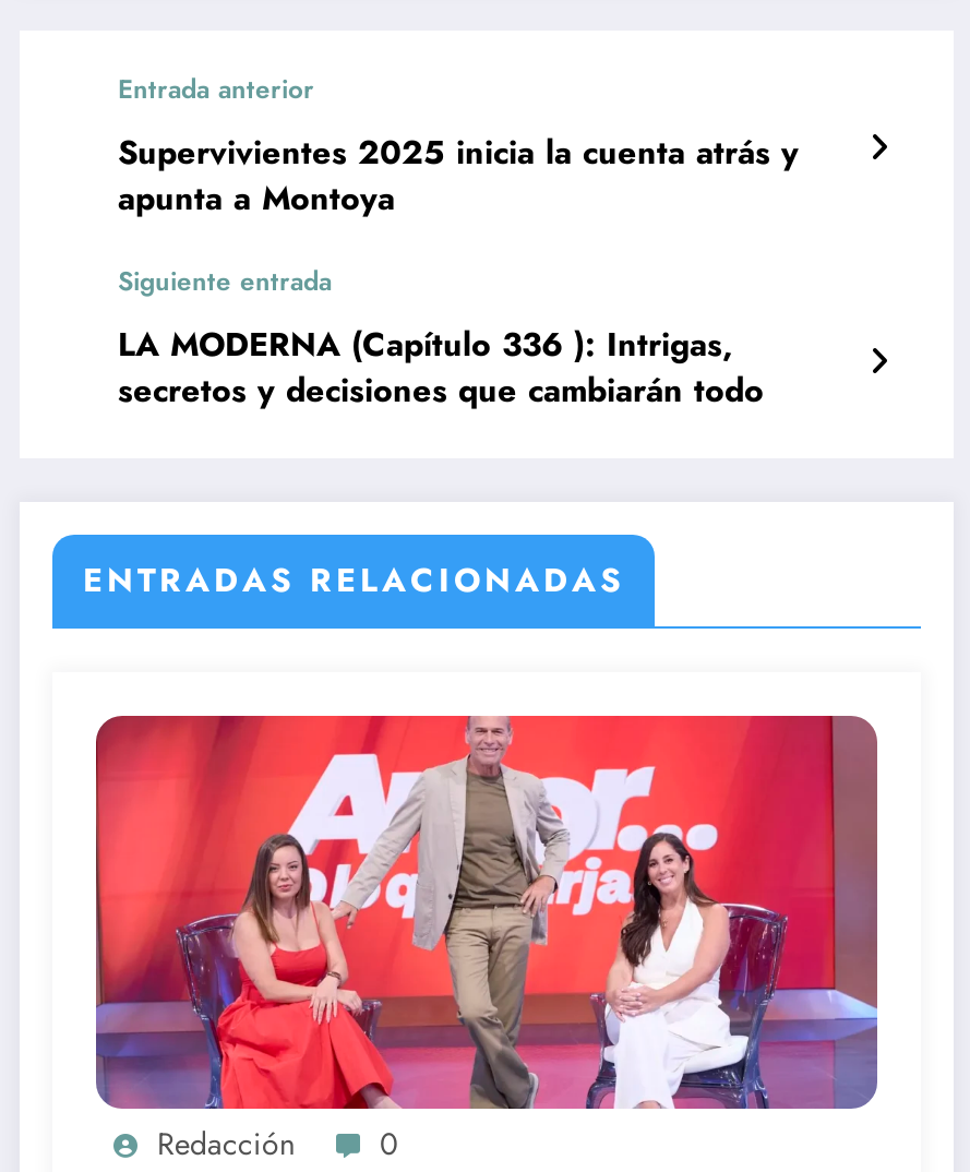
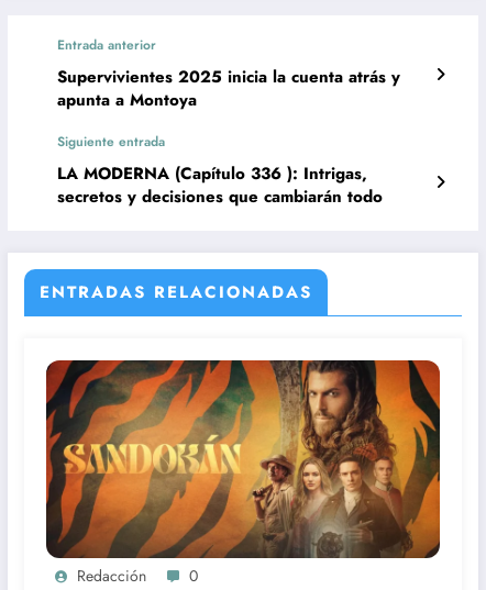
- [image]
+ [image]
